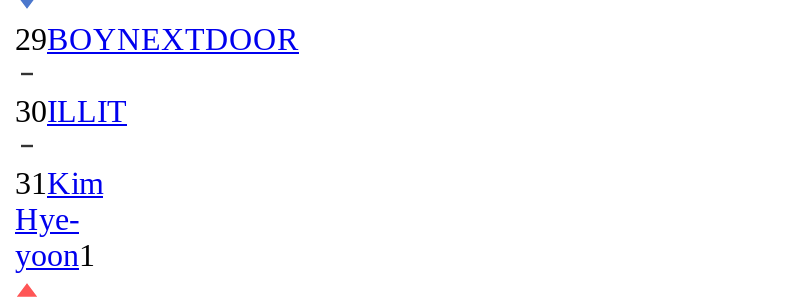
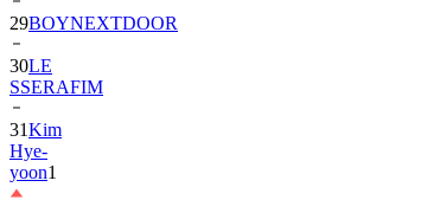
- 30ILLIT
+ 30LE
+ SSERAFIM
